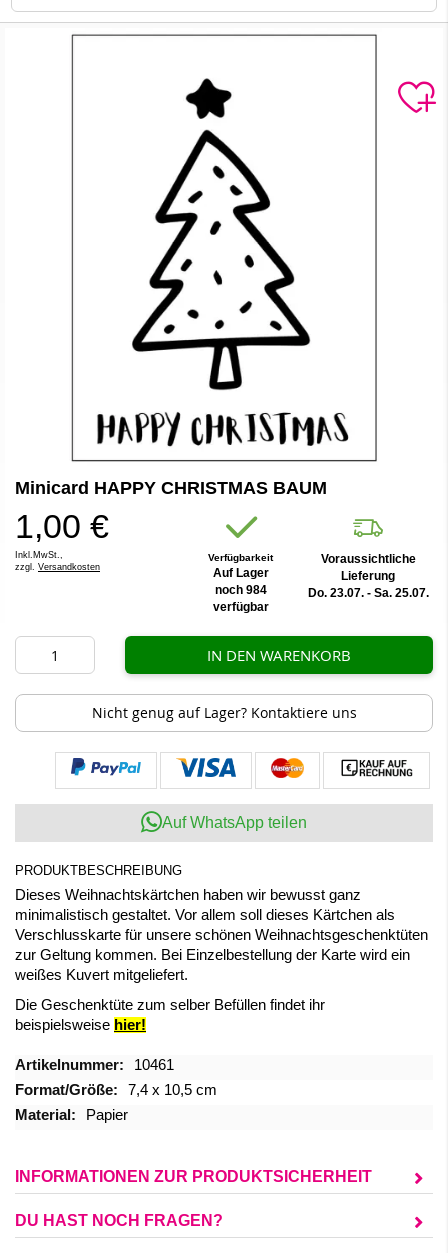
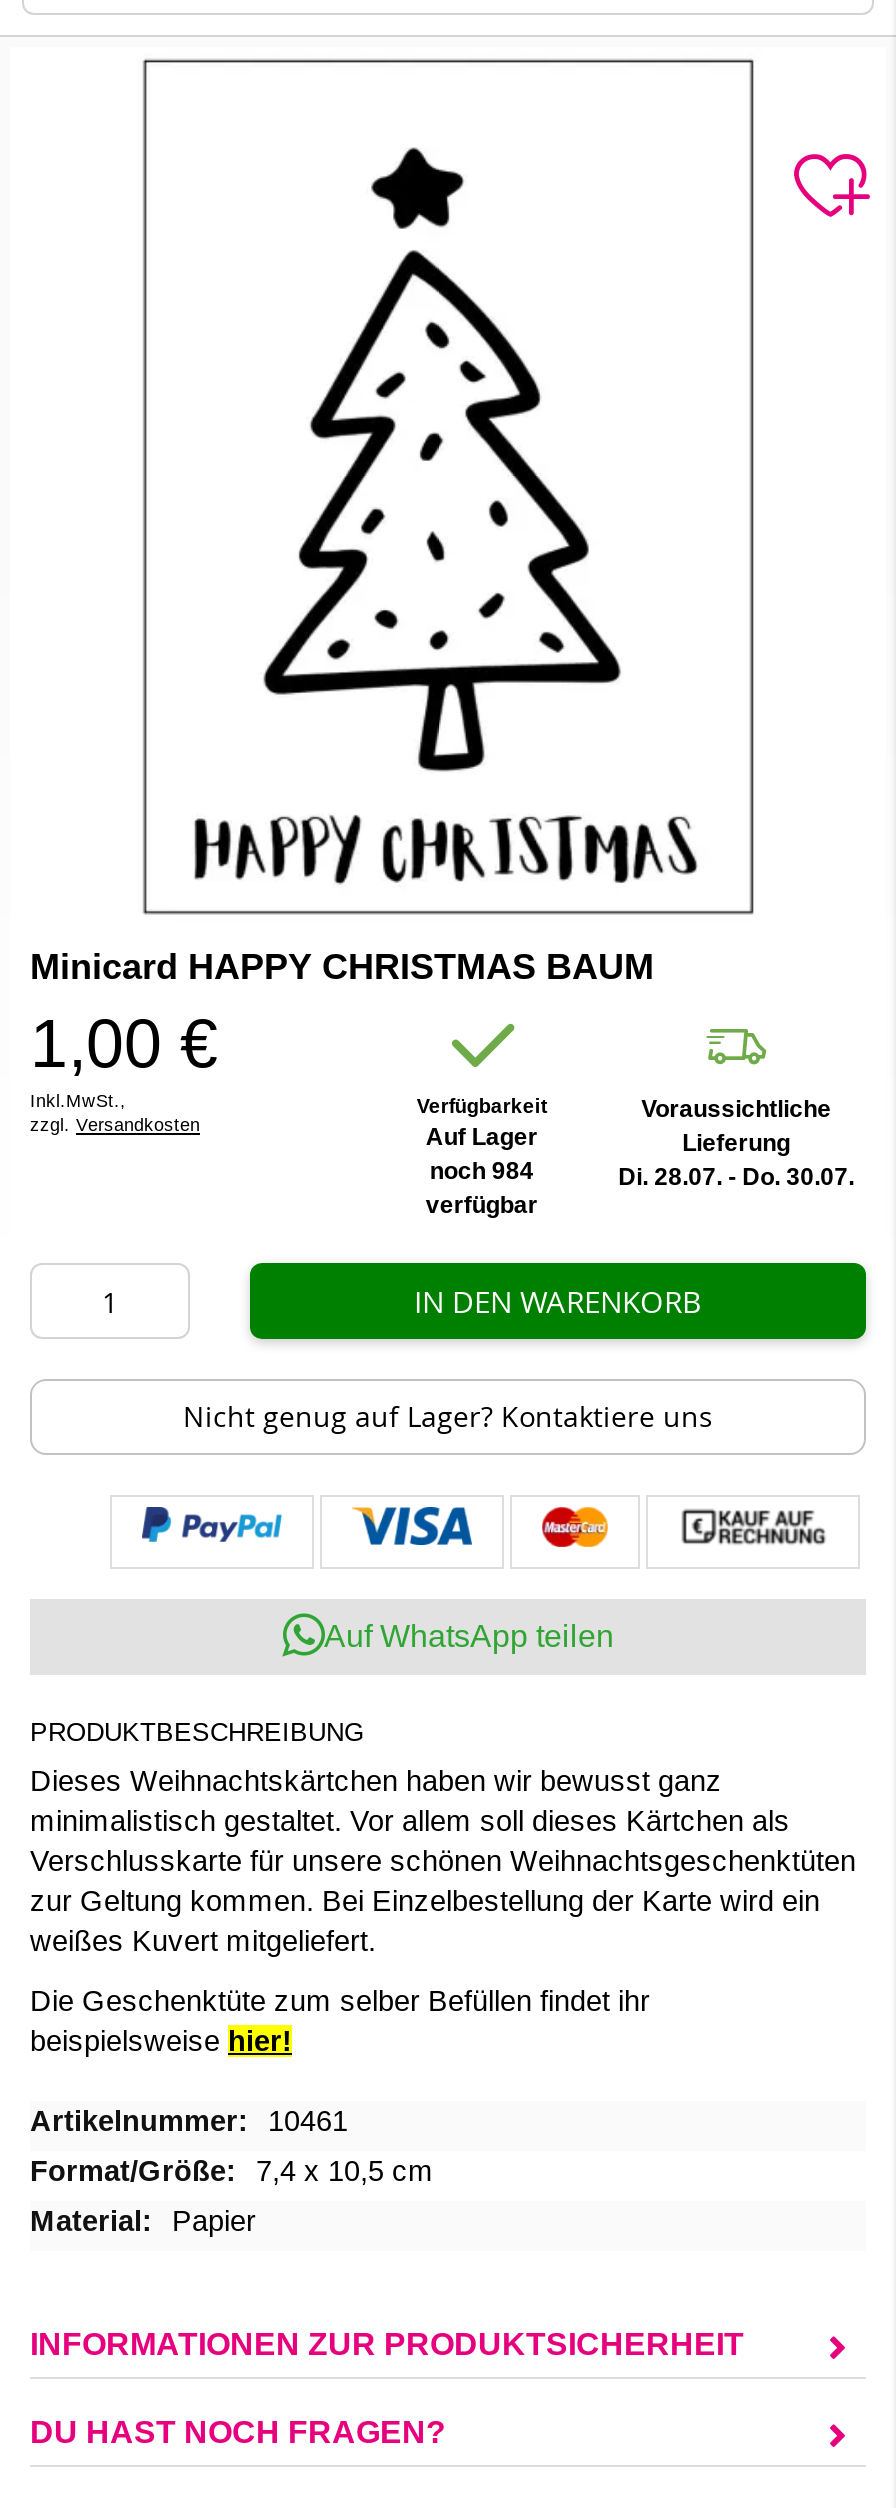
- Do. 23.07. - Sa. 25.07.
+ Di. 28.07. - Do. 30.07.
